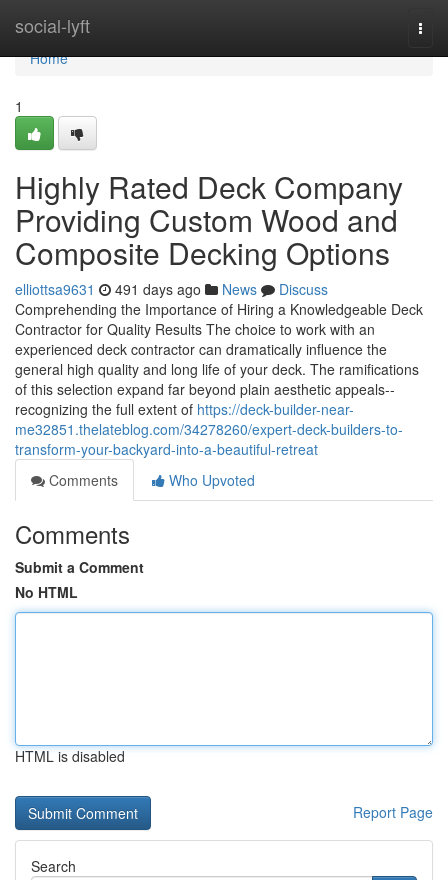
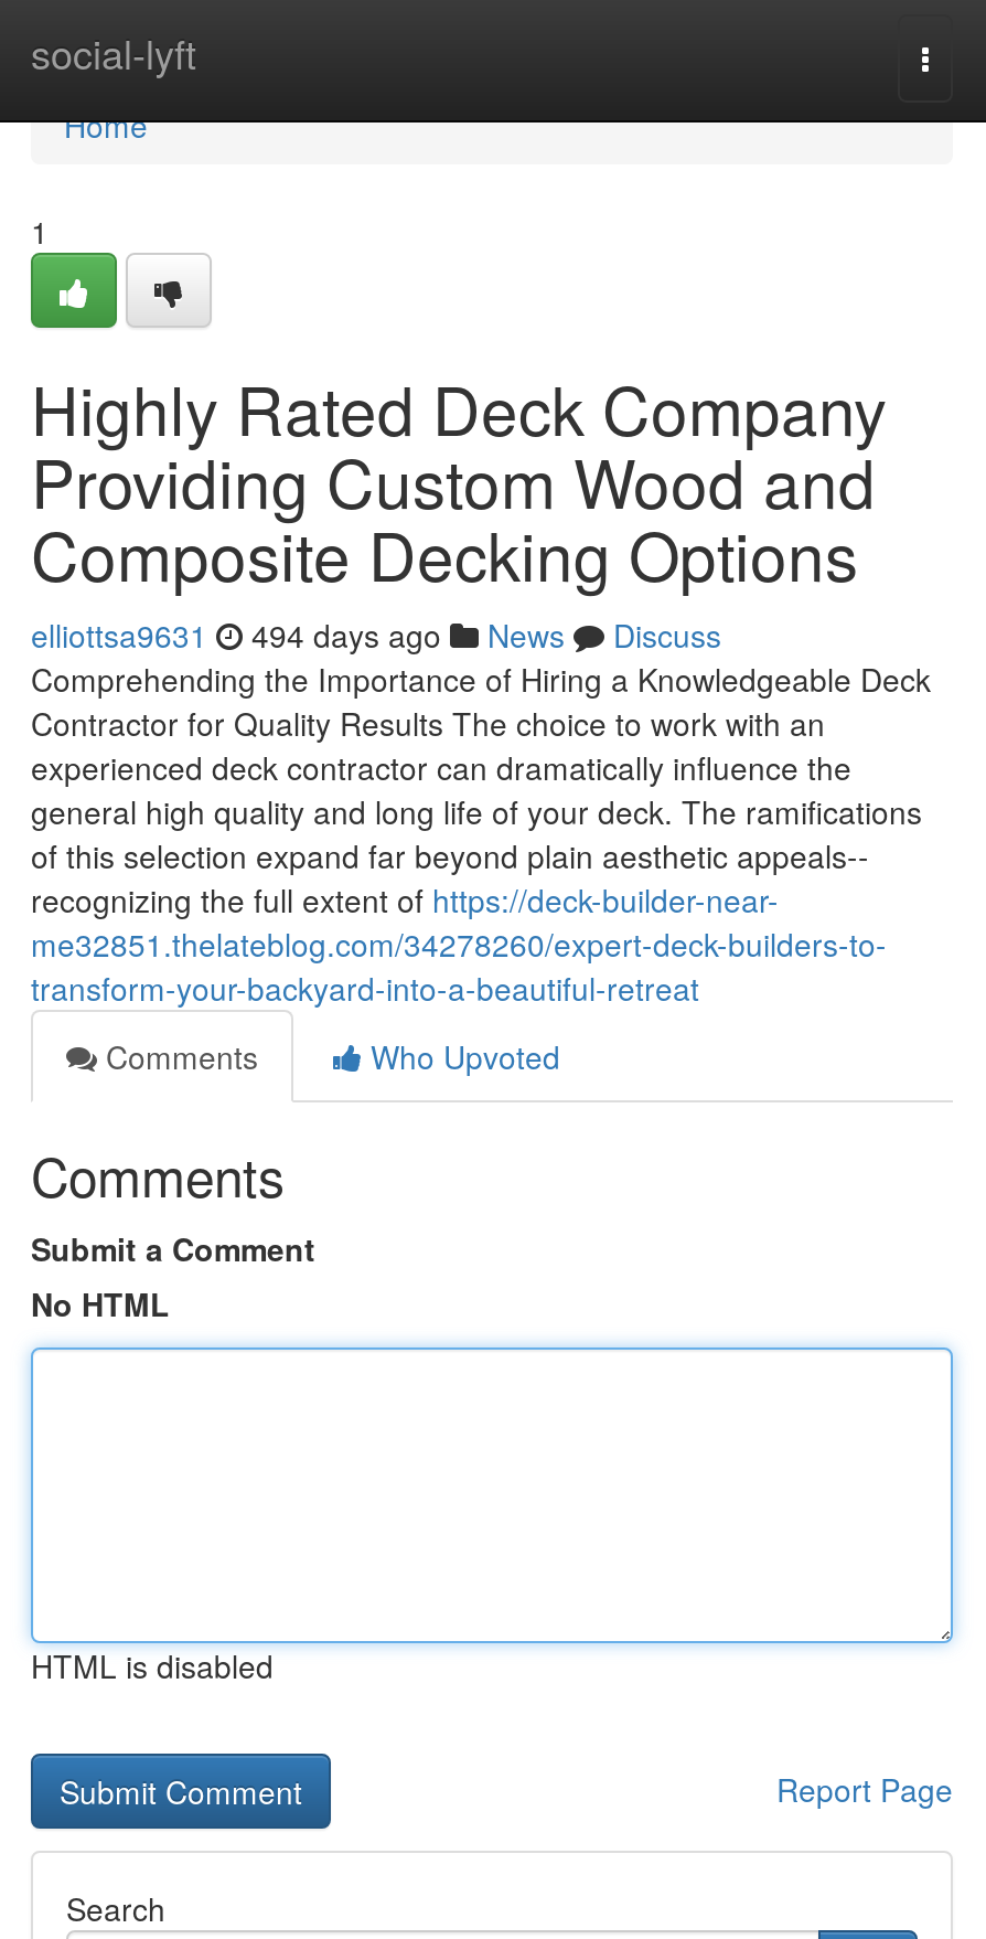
- elliottsa9631 491 days ago News Discuss
+ elliottsa9631 494 days ago News Discuss
